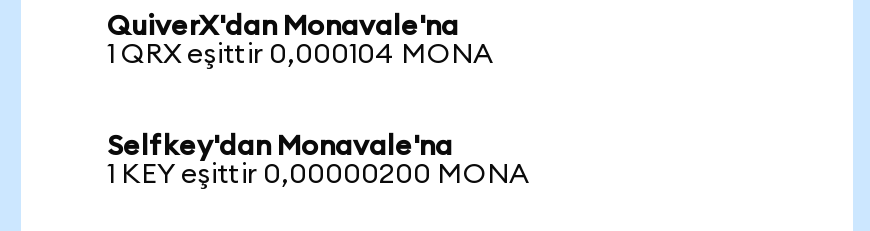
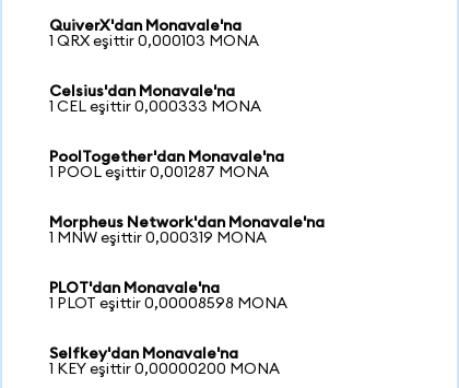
- 1 QRX eşittir 0,000104 MONA
+ 1 QRX eşittir 0,000103 MONA
+ Celsius'dan Monavale'na
+ 1 CEL eşittir 0,000333 MONA
+ PoolTogether'dan Monavale'na
+ 1 POOL eşittir 0,001287 MONA
+ Morpheus Network'dan Monavale'na
+ 1 MNW eşittir 0,000319 MONA
+ PLOT'dan Monavale'na
+ 1 PLOT eşittir 0,00008598 MONA
